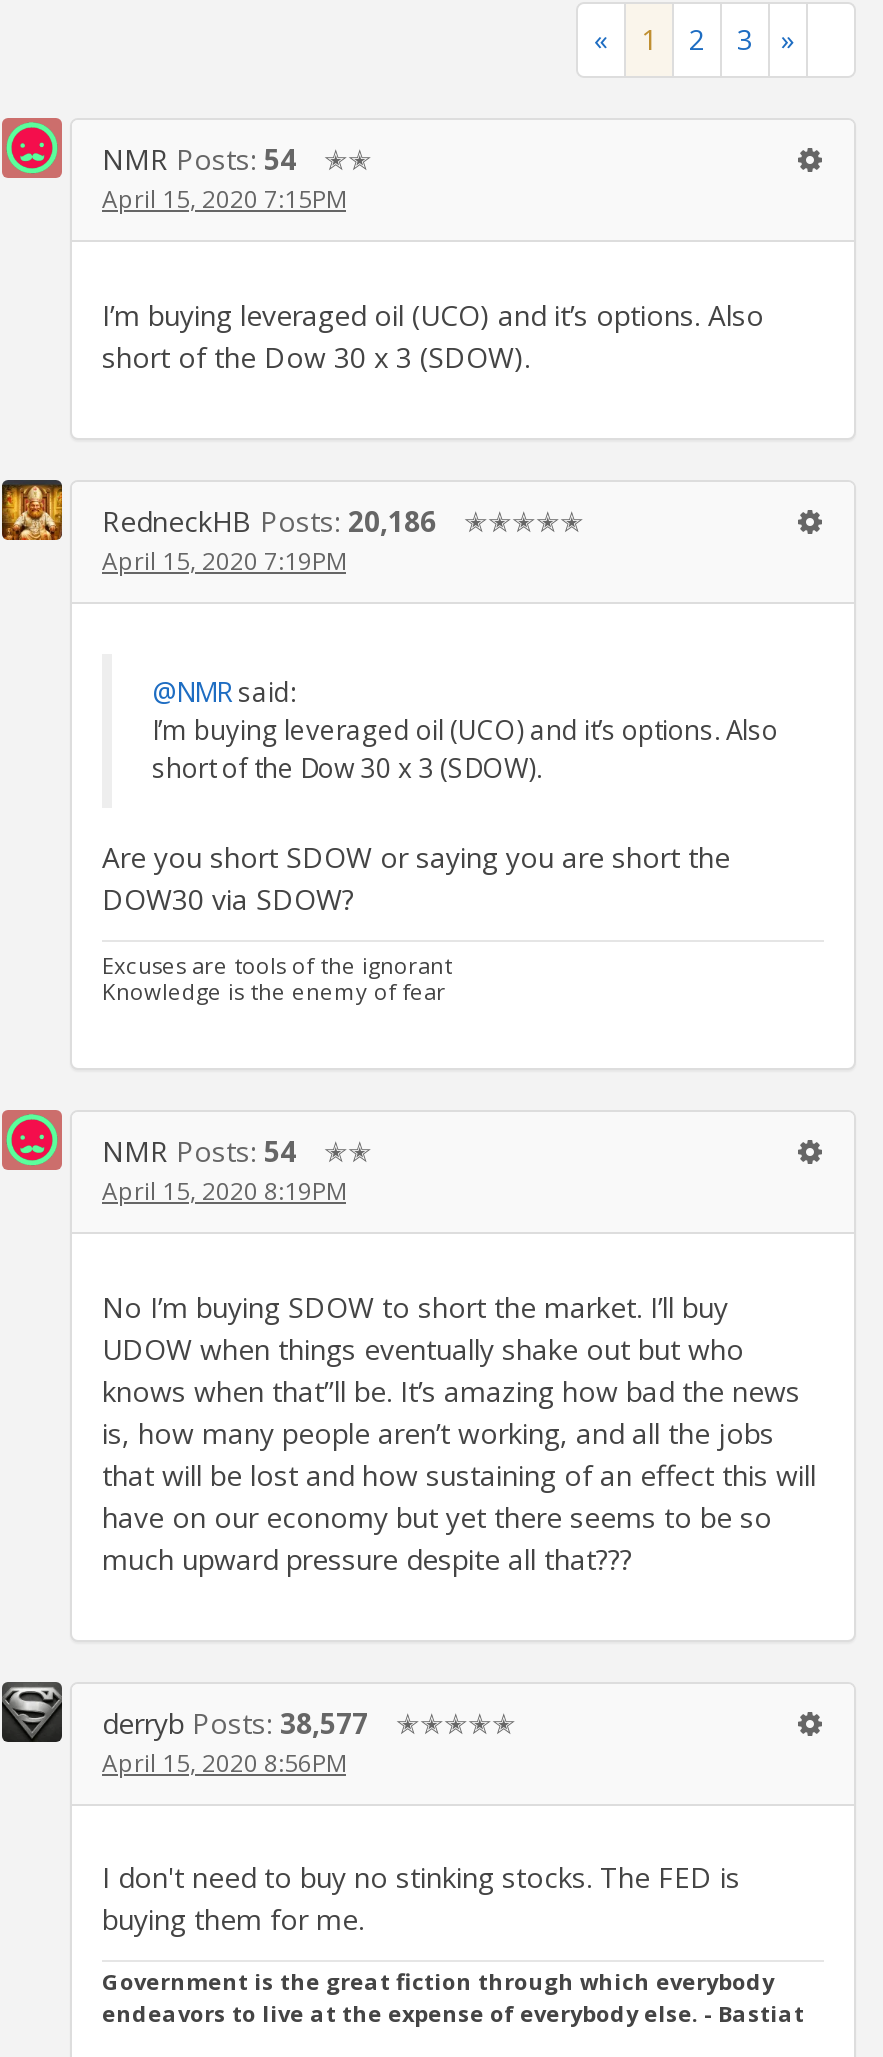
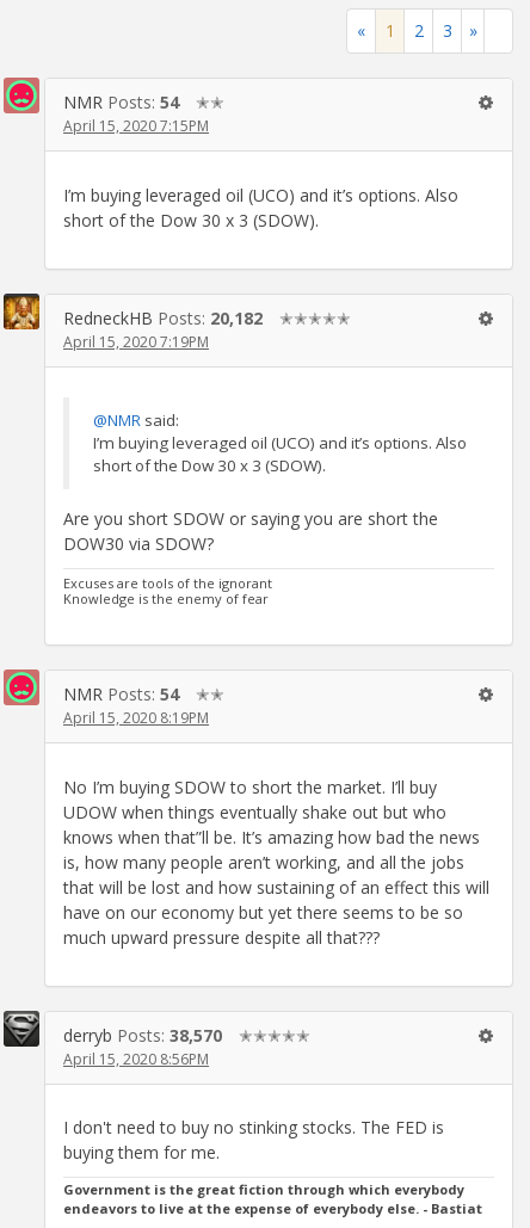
- RedneckHB Posts: 20,186
+ RedneckHB Posts: 20,182

- derryb Posts: 38,577
+ derryb Posts: 38,570
